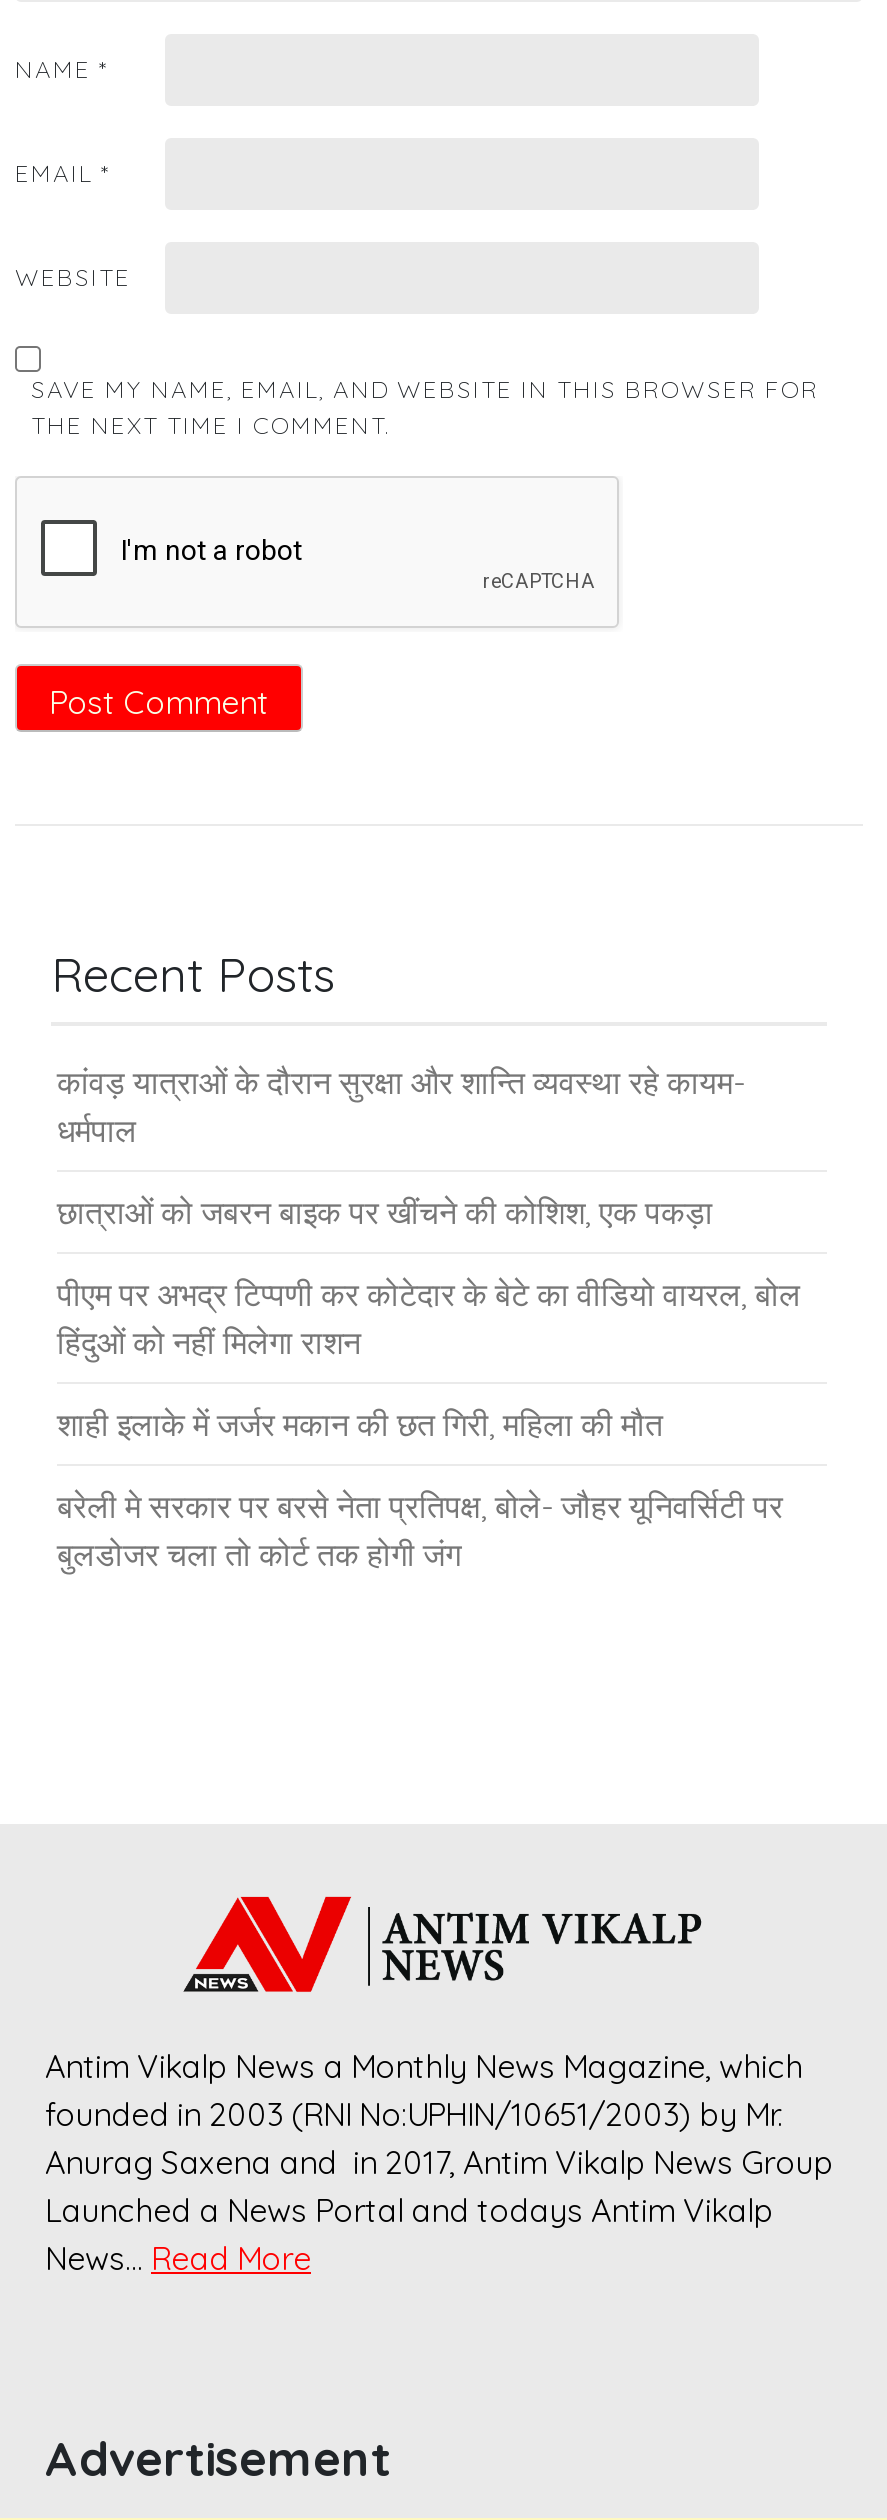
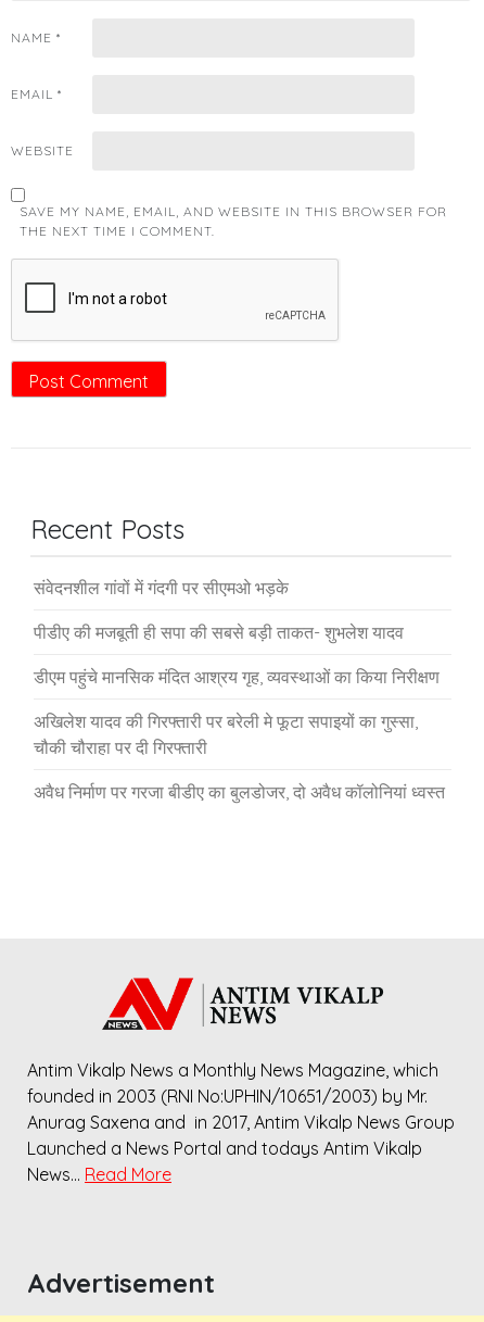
- कांवड़ यात्राओं के दौरान सुरक्षा और शान्ति व्यवस्था रहे कायम-
- धर्मपाल
+ संवेदनशील गांवों में गंदगी पर सीएमओ भड़के

- छात्राओं को जबरन बाइक पर खींचने की कोशिश, एक पकड़ा
+ पीडीए की मजबूती ही सपा की सबसे बड़ी ताकत- शुभलेश यादव

- पीएम पर अभद्र टिप्पणी कर कोटेदार के बेटे का वीडियो वायरल, बोल
- हिंदुओं को नहीं मिलेगा राशन
+ डीएम पहुंचे मानसिक मंदित आश्रय गृह, व्यवस्थाओं का किया निरीक्षण

- शाही इलाके में जर्जर मकान की छत गिरी, महिला की मौत
+ अखिलेश यादव की गिरफ्तारी पर बरेली मे फूटा सपाइयों का गुस्सा,
+ चौकी चौराहा पर दी गिरफ्तारी

- बरेली मे सरकार पर बरसे नेता प्रतिपक्ष, बोले- जौहर यूनिवर्सिटी पर
- बुलडोजर चला तो कोर्ट तक होगी जंग
+ अवैध निर्माण पर गरजा बीडीए का बुलडोजर, दो अवैध कॉलोनियां ध्वस्त
